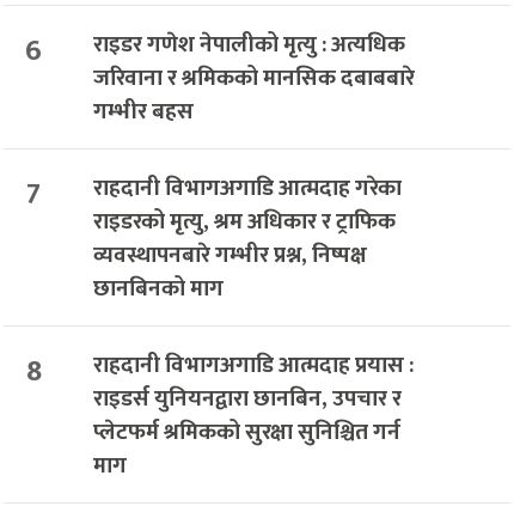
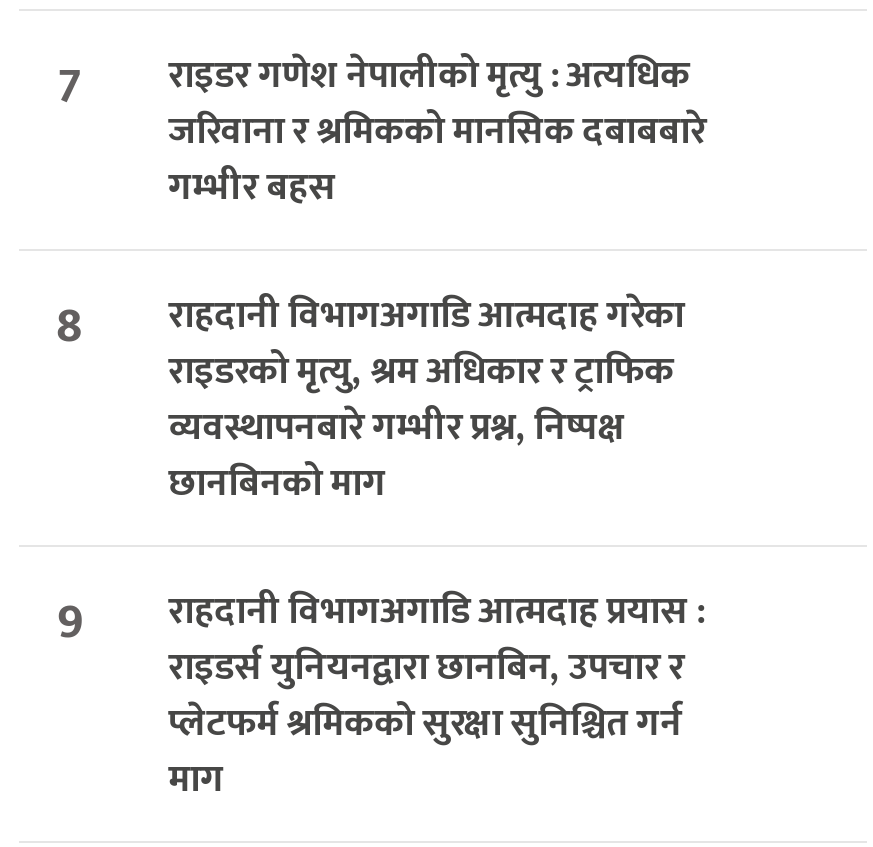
- 6 राइडर गणेश नेपालीको मृत्यु : अत्यधिक
+ 7 राइडर गणेश नेपालीको मृत्यु : अत्यधिक

- 7 राहदानी विभागअगाडि आत्मदाह गरेका
+ 8 राहदानी विभागअगाडि आत्मदाह गरेका

- 8 राहदानी विभागअगाडि आत्मदाह प्रयास :
+ 9 राहदानी विभागअगाडि आत्मदाह प्रयास :
